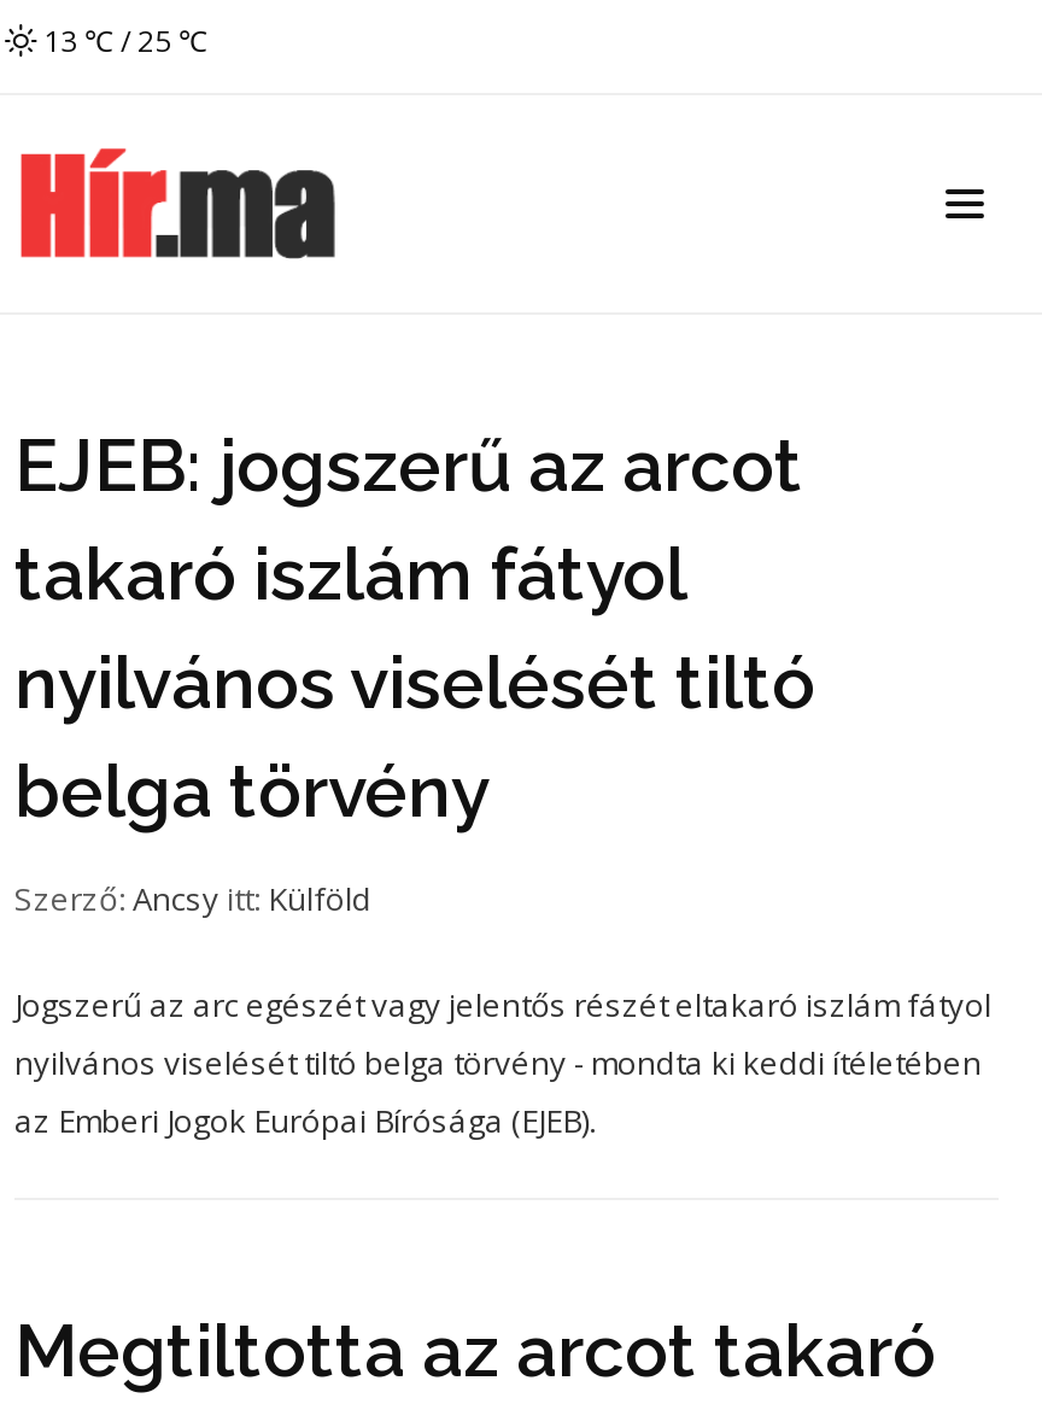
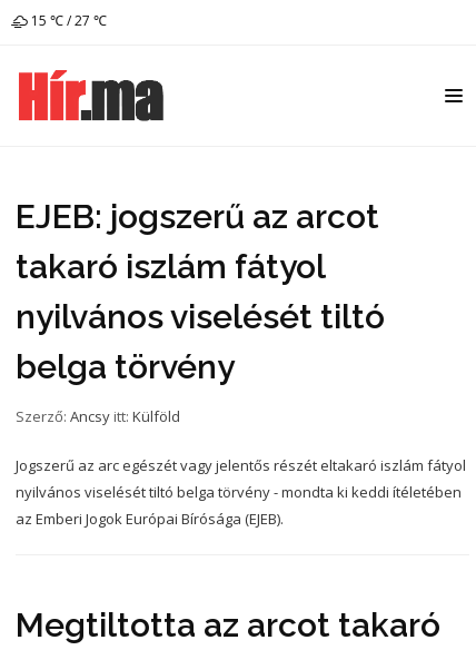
- 13 ℃ / 25 ℃
+ 15 ℃ / 27 ℃
